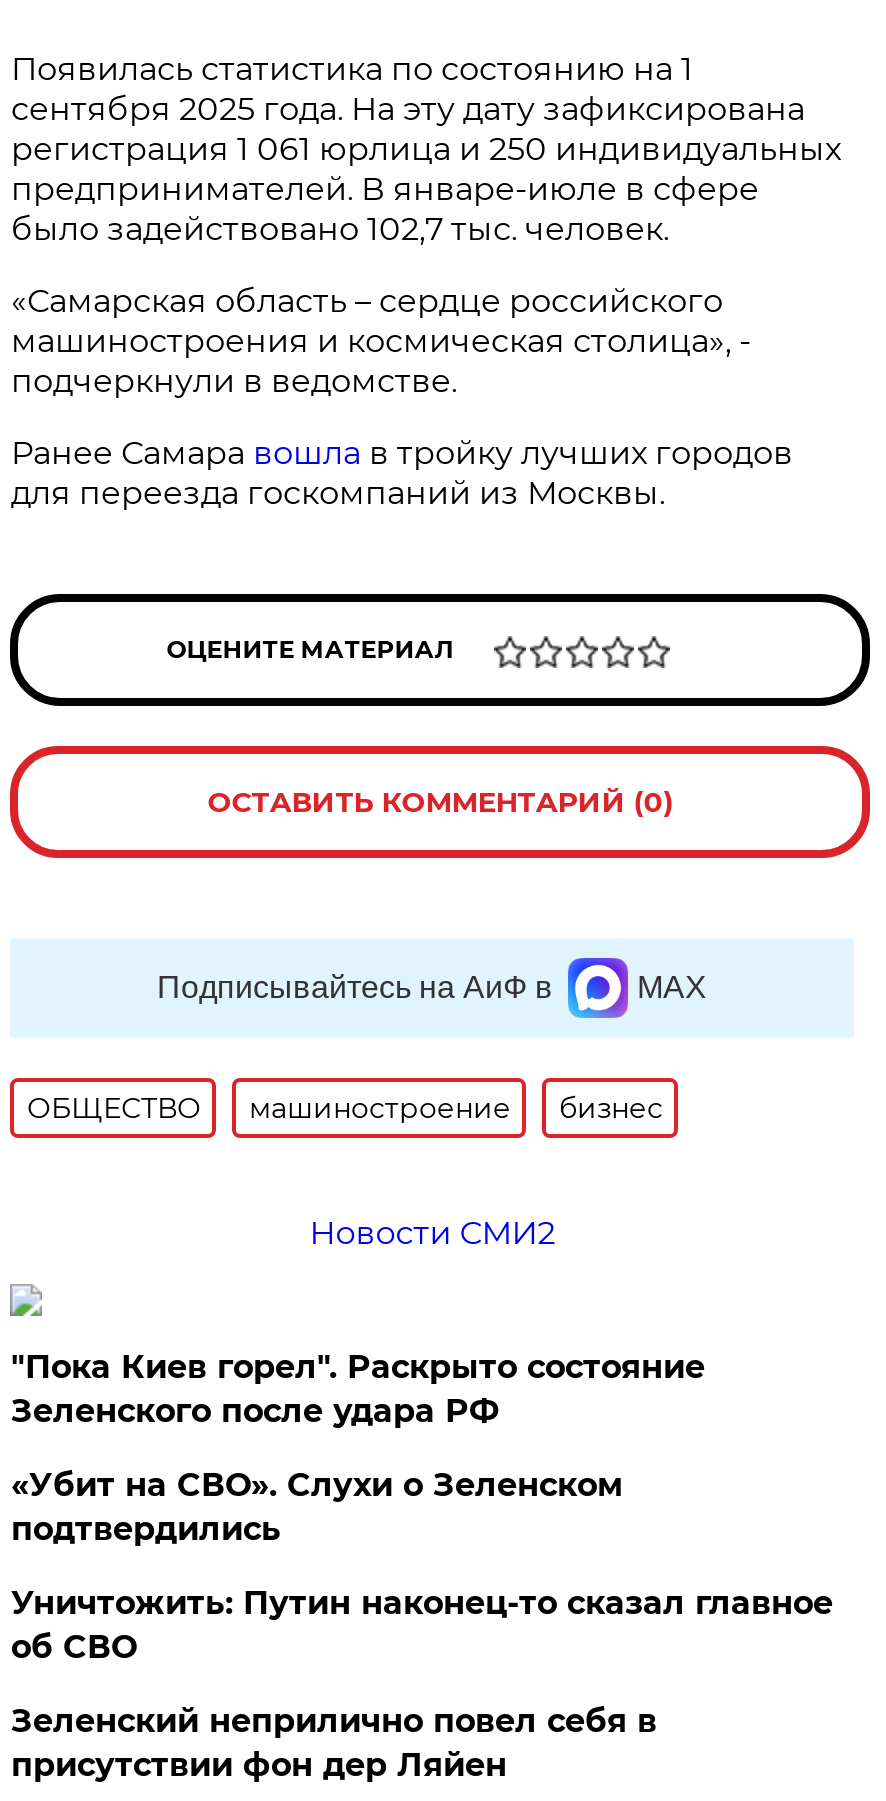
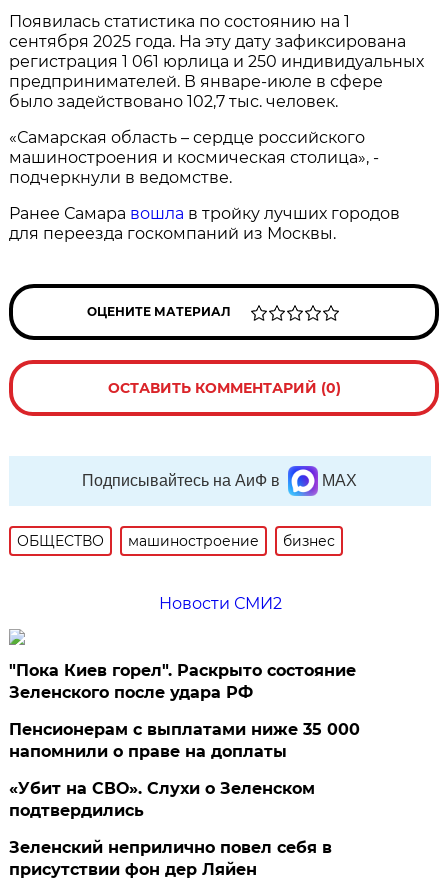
+ Пенсионерам с выплатами ниже 35 000
+ напомнили о праве на доплаты

moved down: «Убит на СВО». Слухи о Зеленском | подтвердились

- Уничтожить: Путин наконец-то сказал главное
- об СВО
